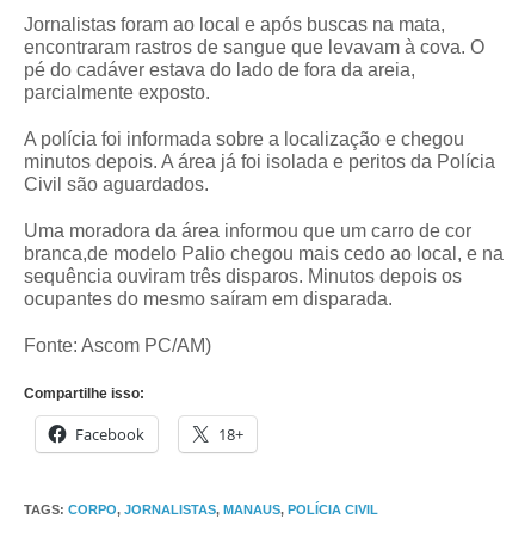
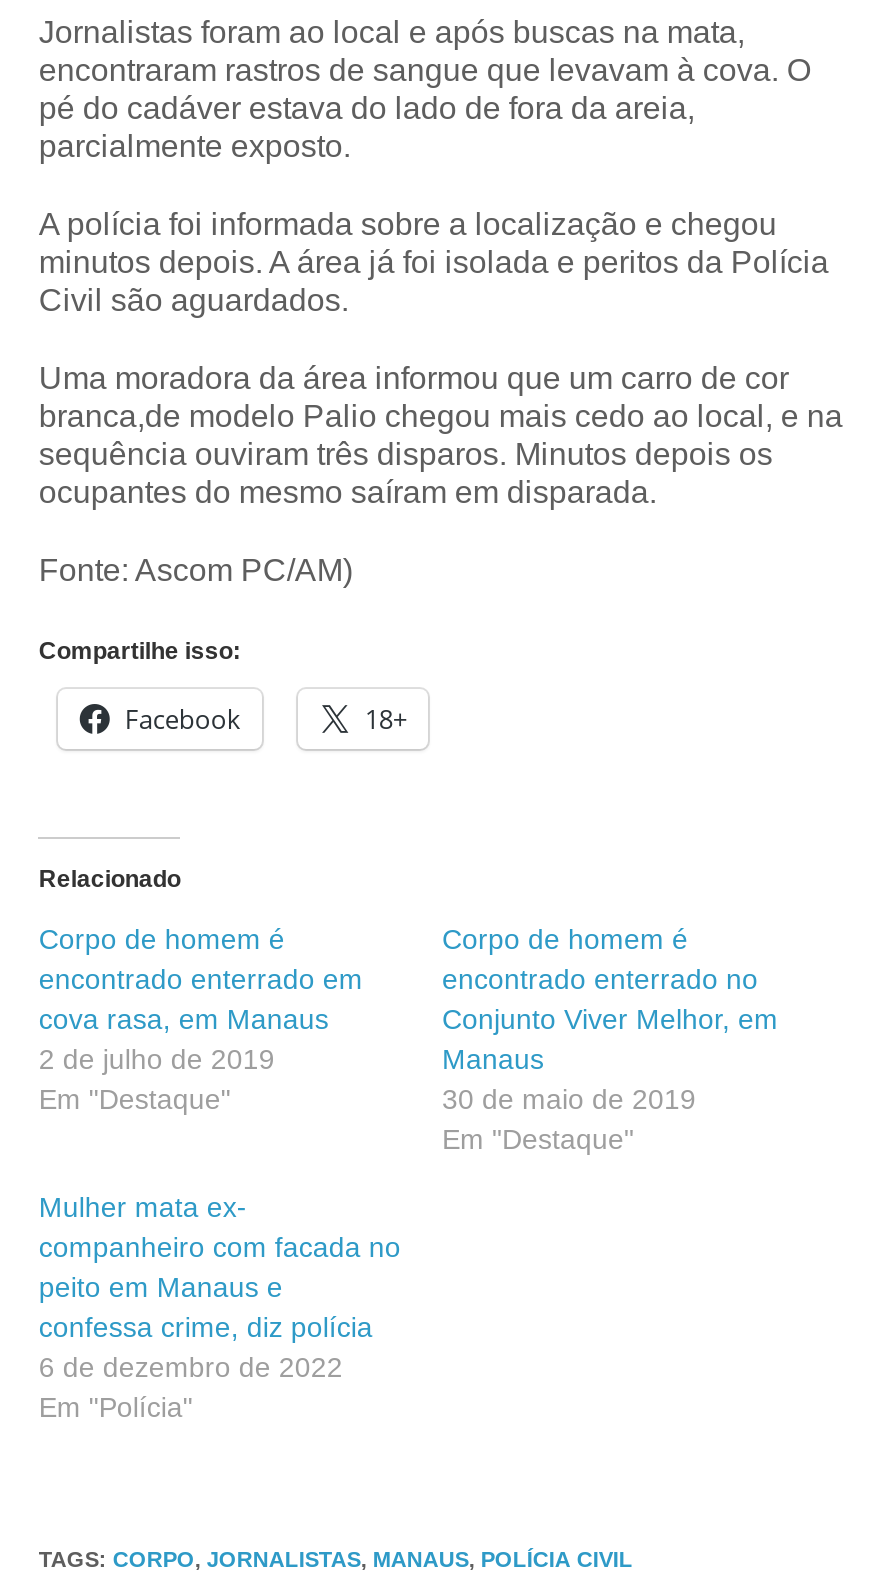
+ Relacionado
+ Corpo de homem é
+ encontrado enterrado em
+ cova rasa, em Manaus
+ 2 de julho de 2019
+ Em "Destaque"

+ Corpo de homem é
+ encontrado enterrado no
+ Conjunto Viver Melhor, em
+ Manaus
+ 30 de maio de 2019
+ Em "Destaque"
+ Mulher mata ex-
+ companheiro com facada no
+ peito em Manaus e
+ confessa crime, diz polícia
+ 6 de dezembro de 2022
+ Em "Polícia"
